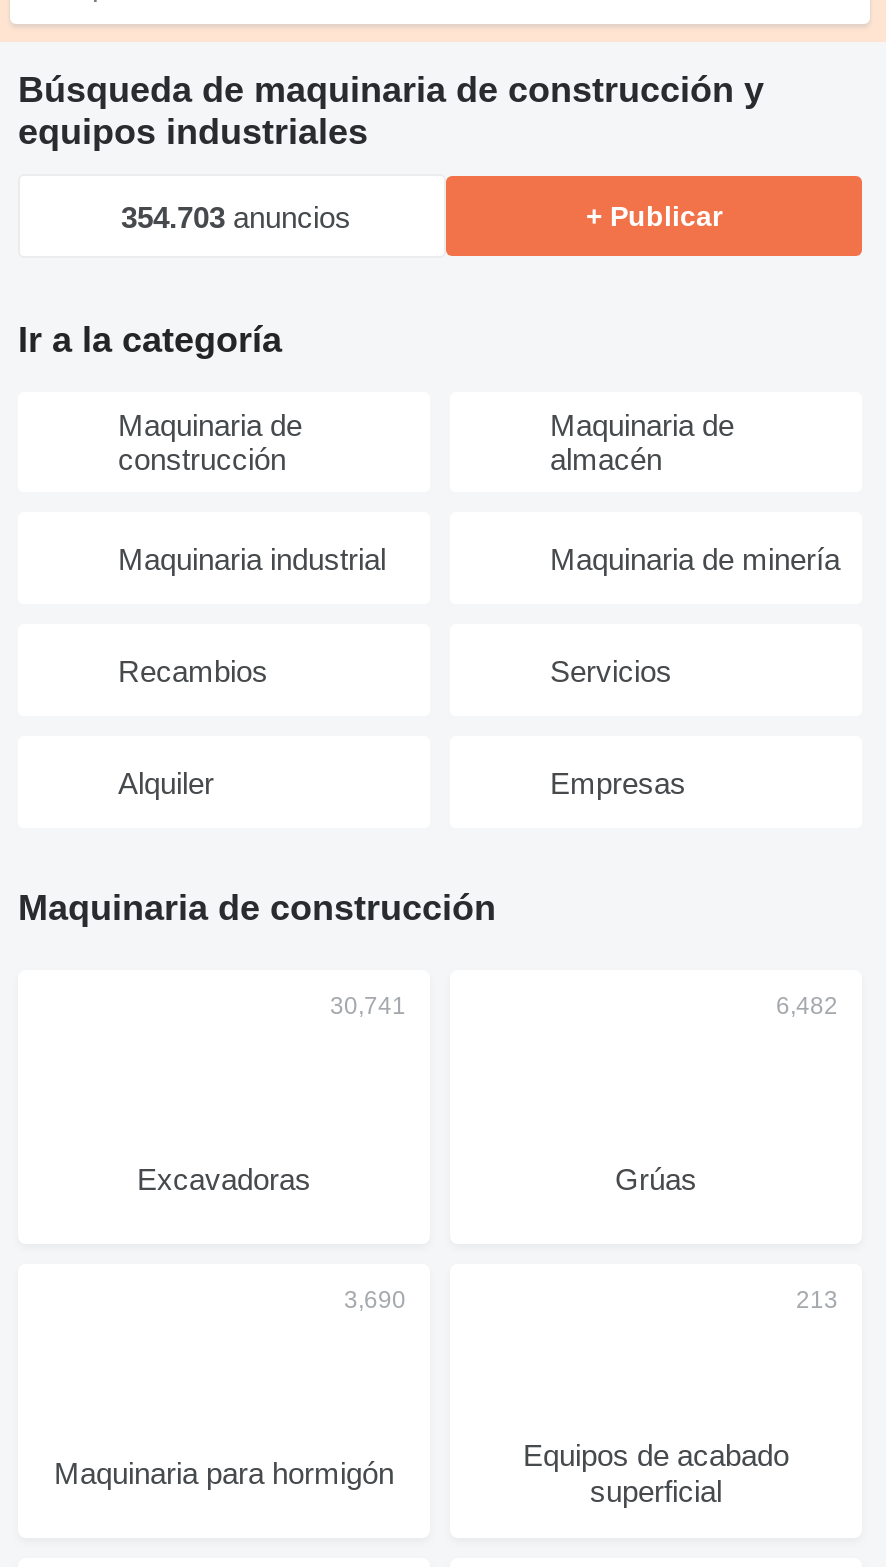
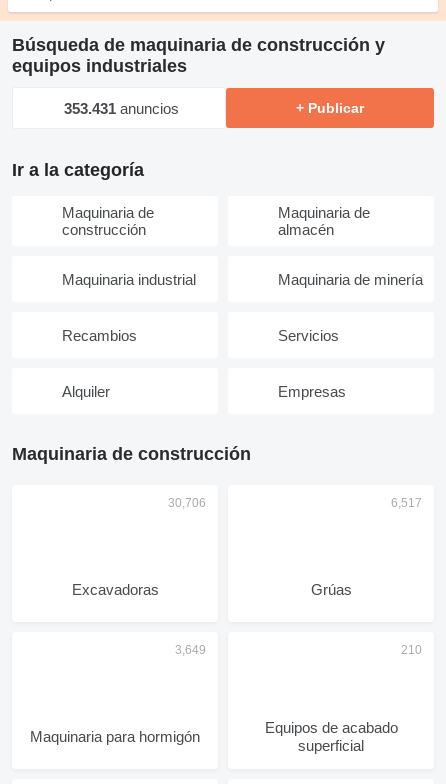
- 354.703 anuncios
+ 353.431 anuncios
